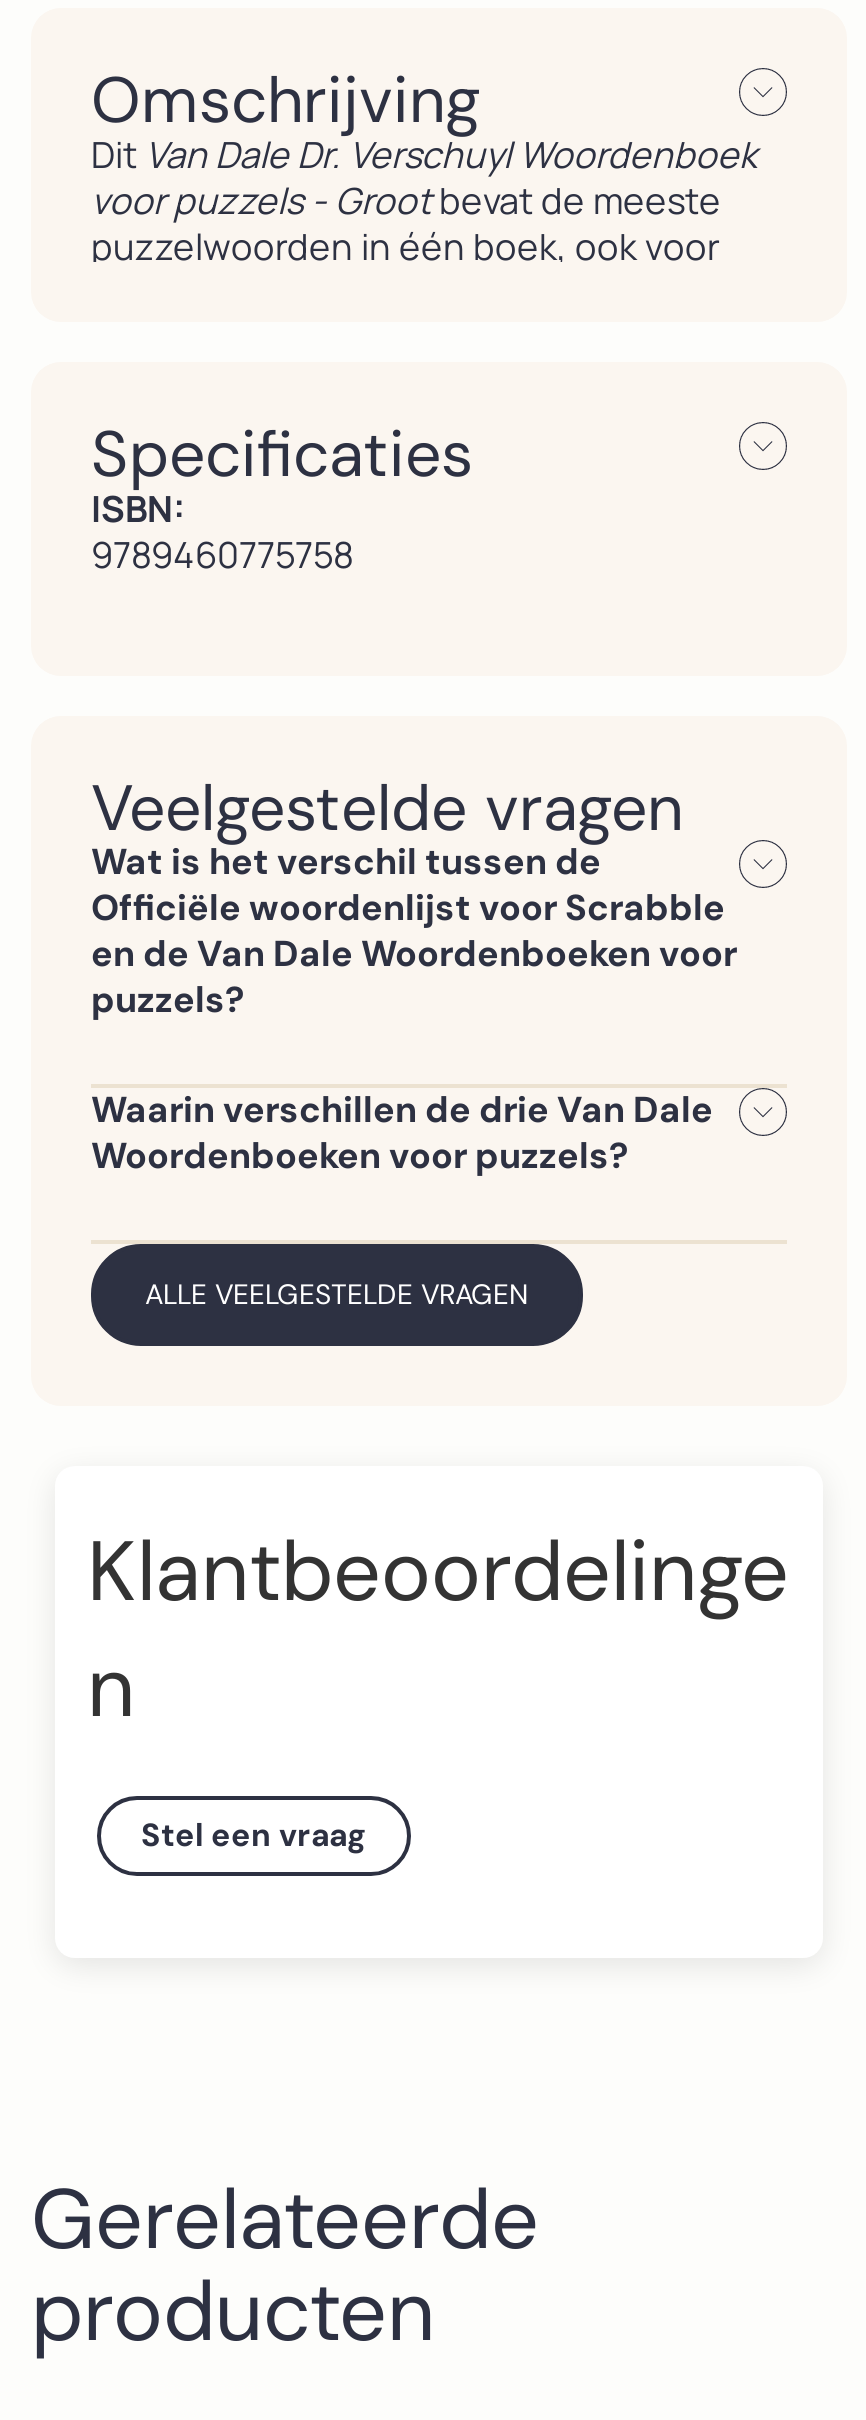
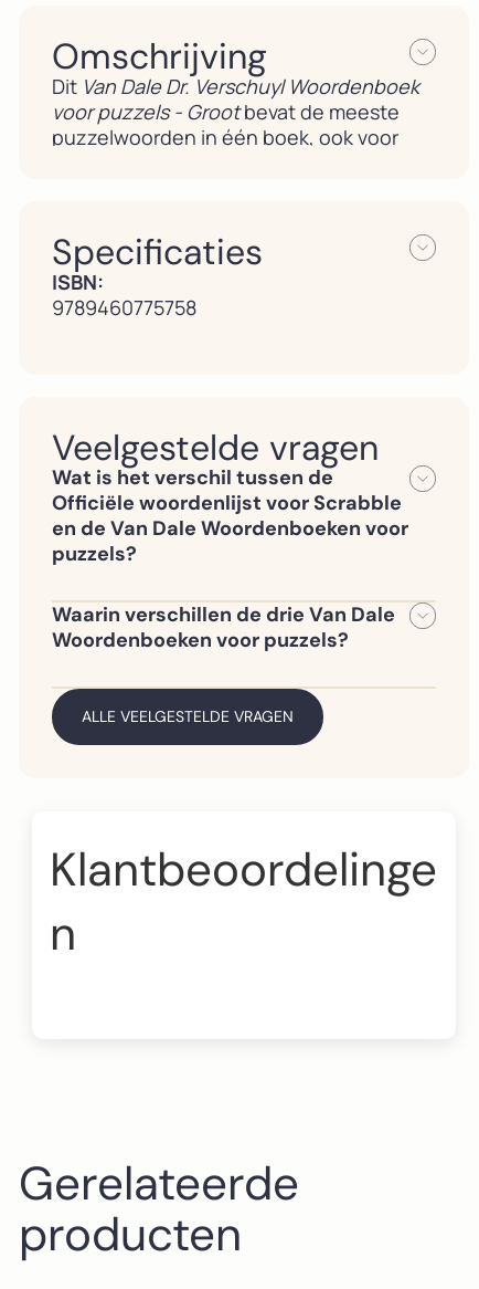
- Stel een vraag
